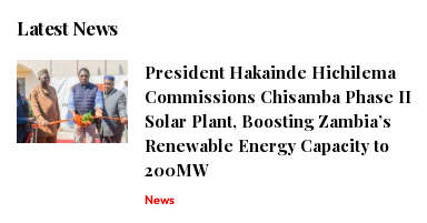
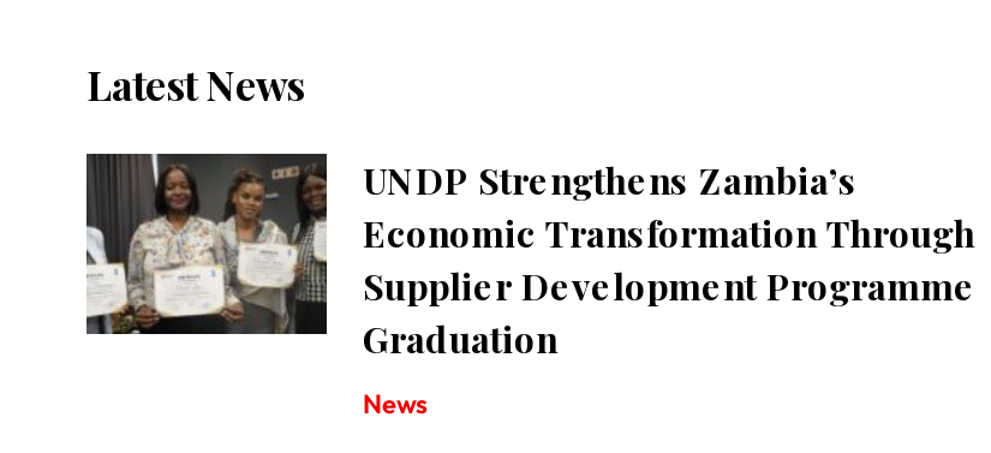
- [image]
- President Hakainde Hichilema
- Commissions Chisamba Phase II
- Solar Plant, Boosting Zambia’s
- Renewable Energy Capacity to
- 200MW
+ [image]
+ UNDP Strengthens Zambia’s
+ Economic Transformation Through
+ Supplier Development Programme
+ Graduation
